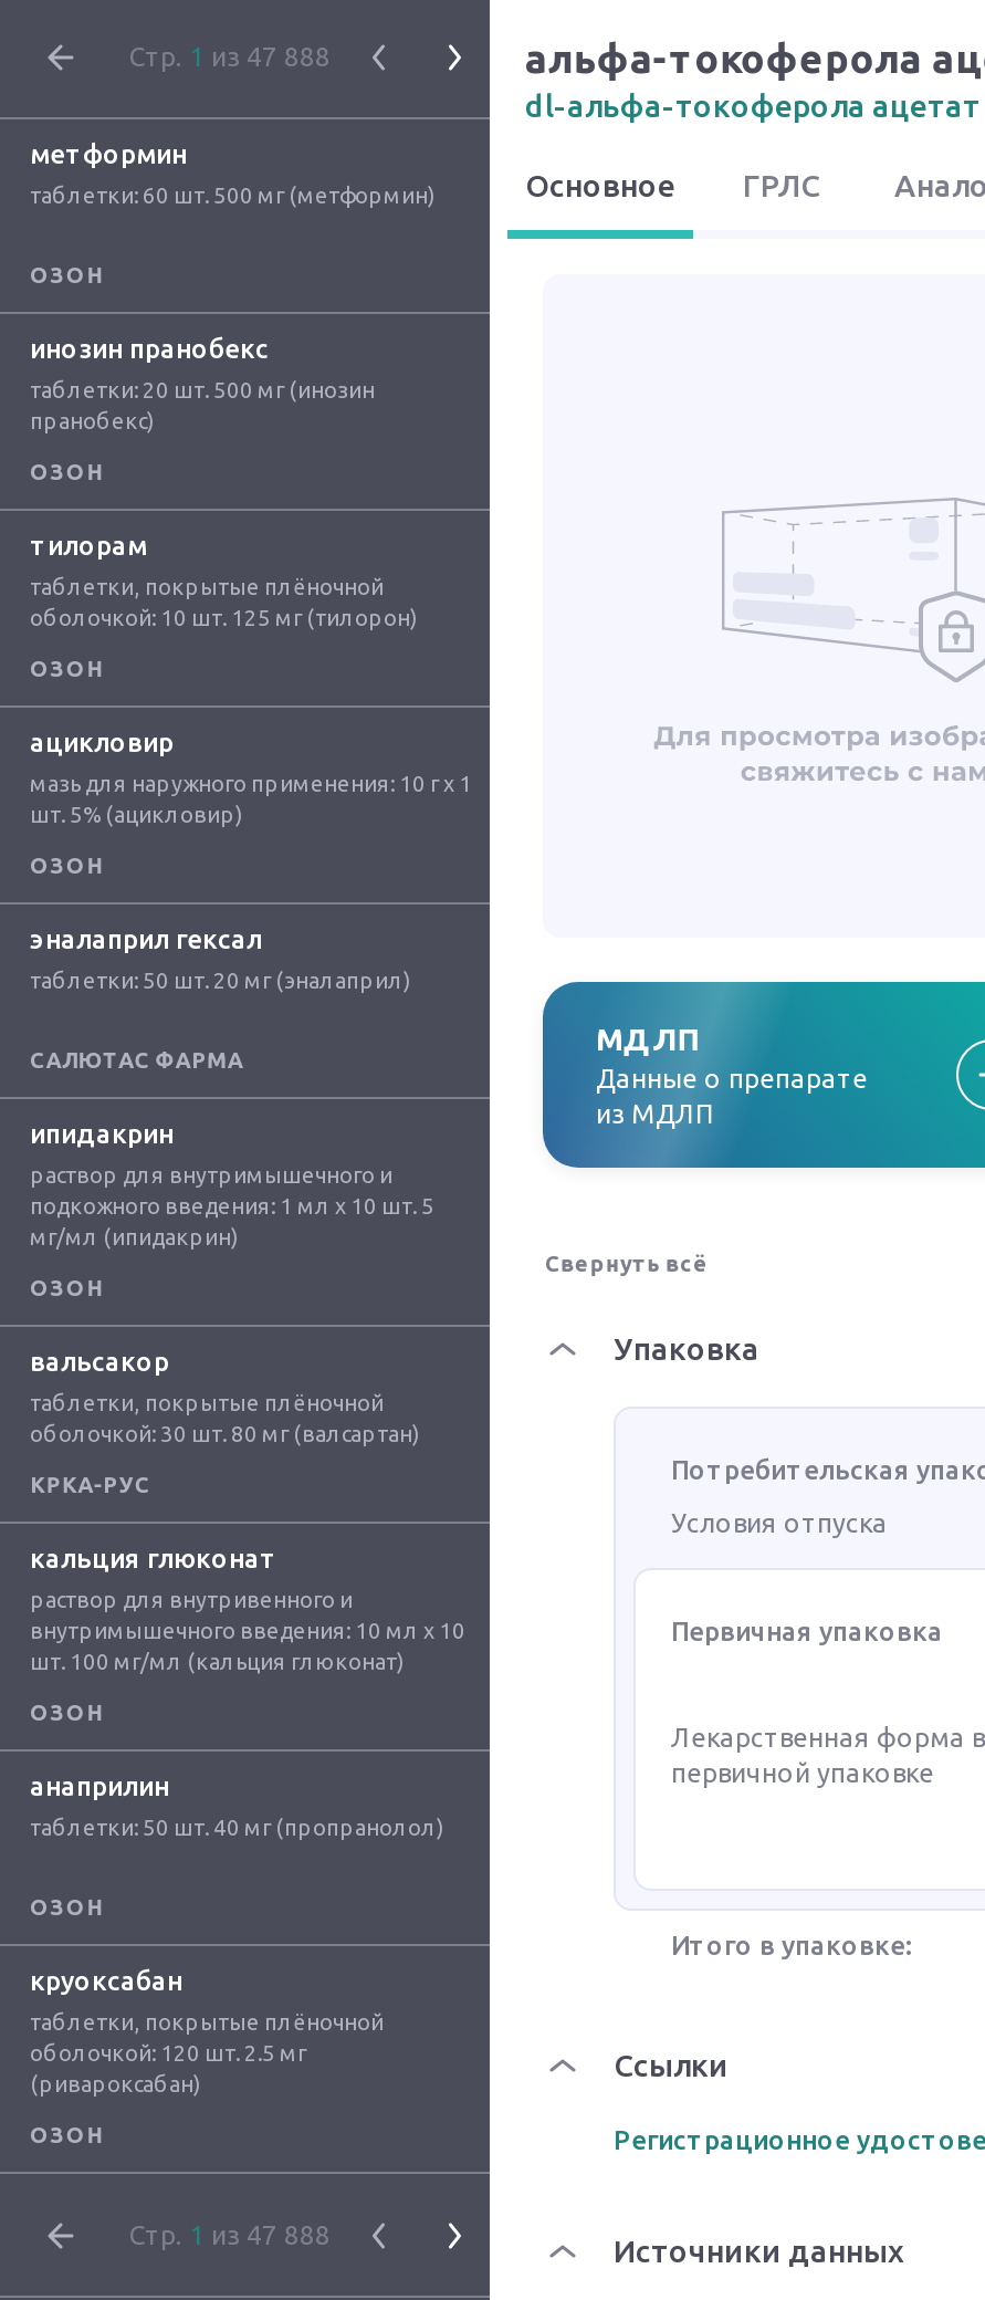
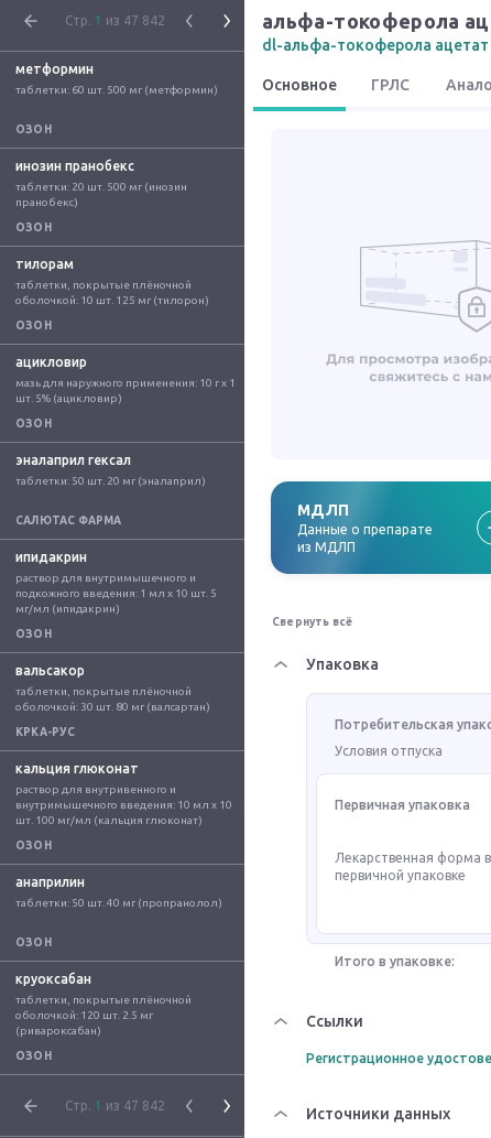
- Стр. 1 из 47 888
+ Стр. 1 из 47 842

- Стр. 1 из 47 888
+ Стр. 1 из 47 842
